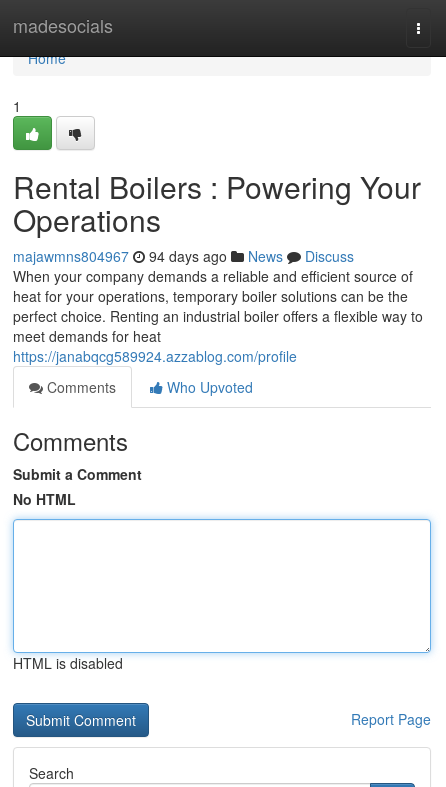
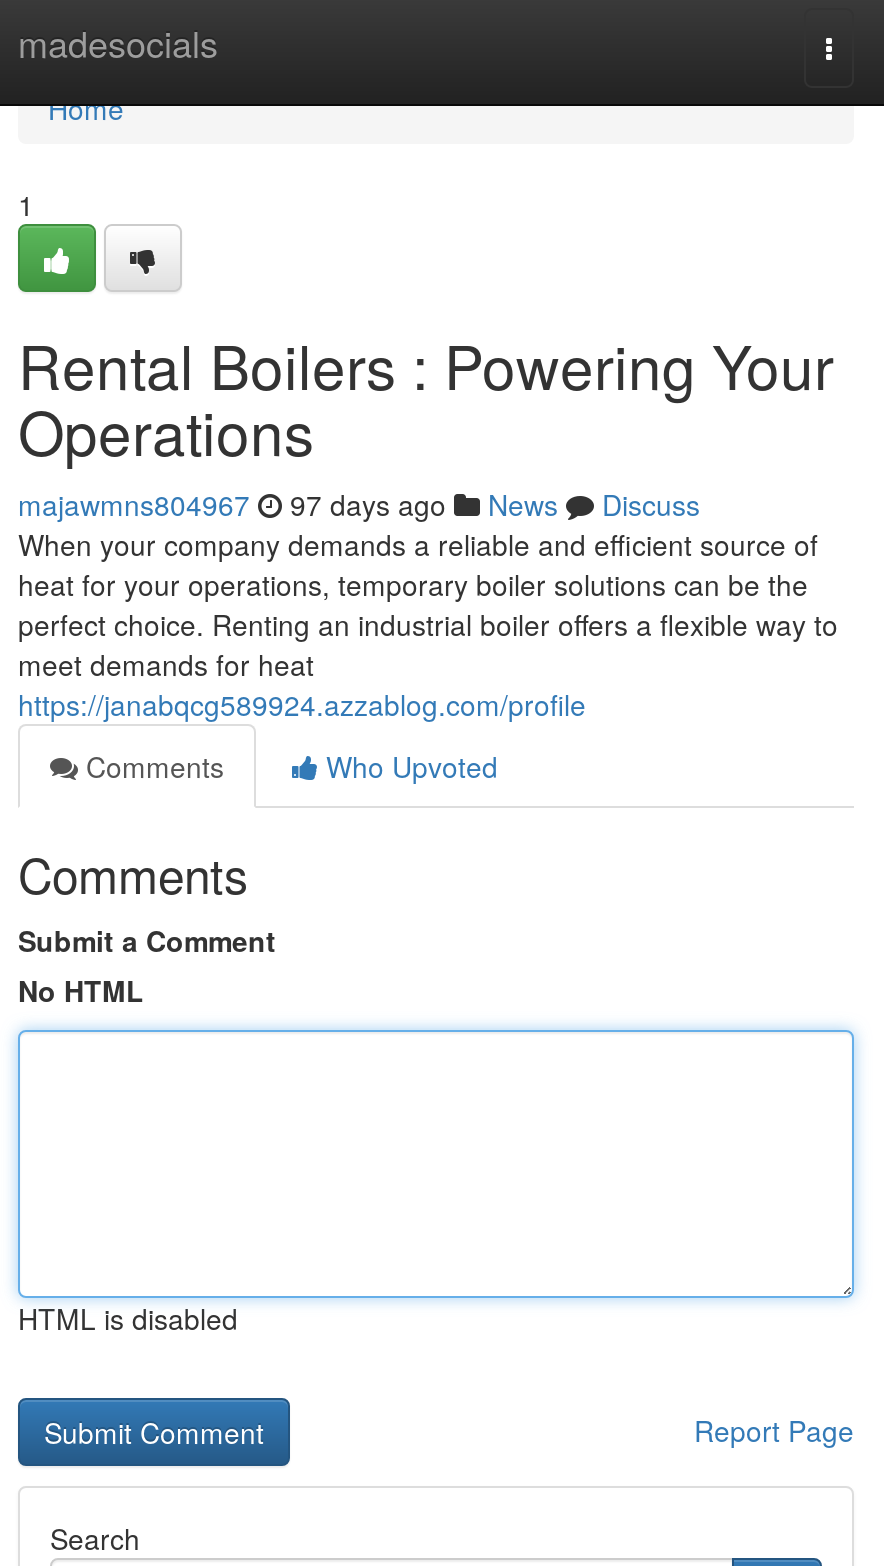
- majawmns804967 94 days ago News Discuss
+ majawmns804967 97 days ago News Discuss
